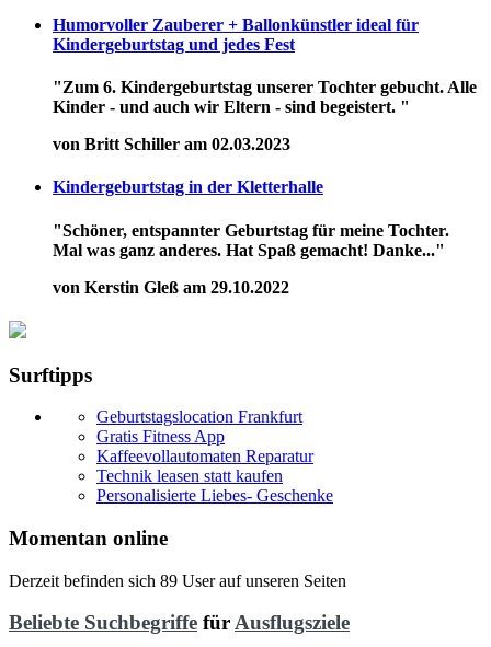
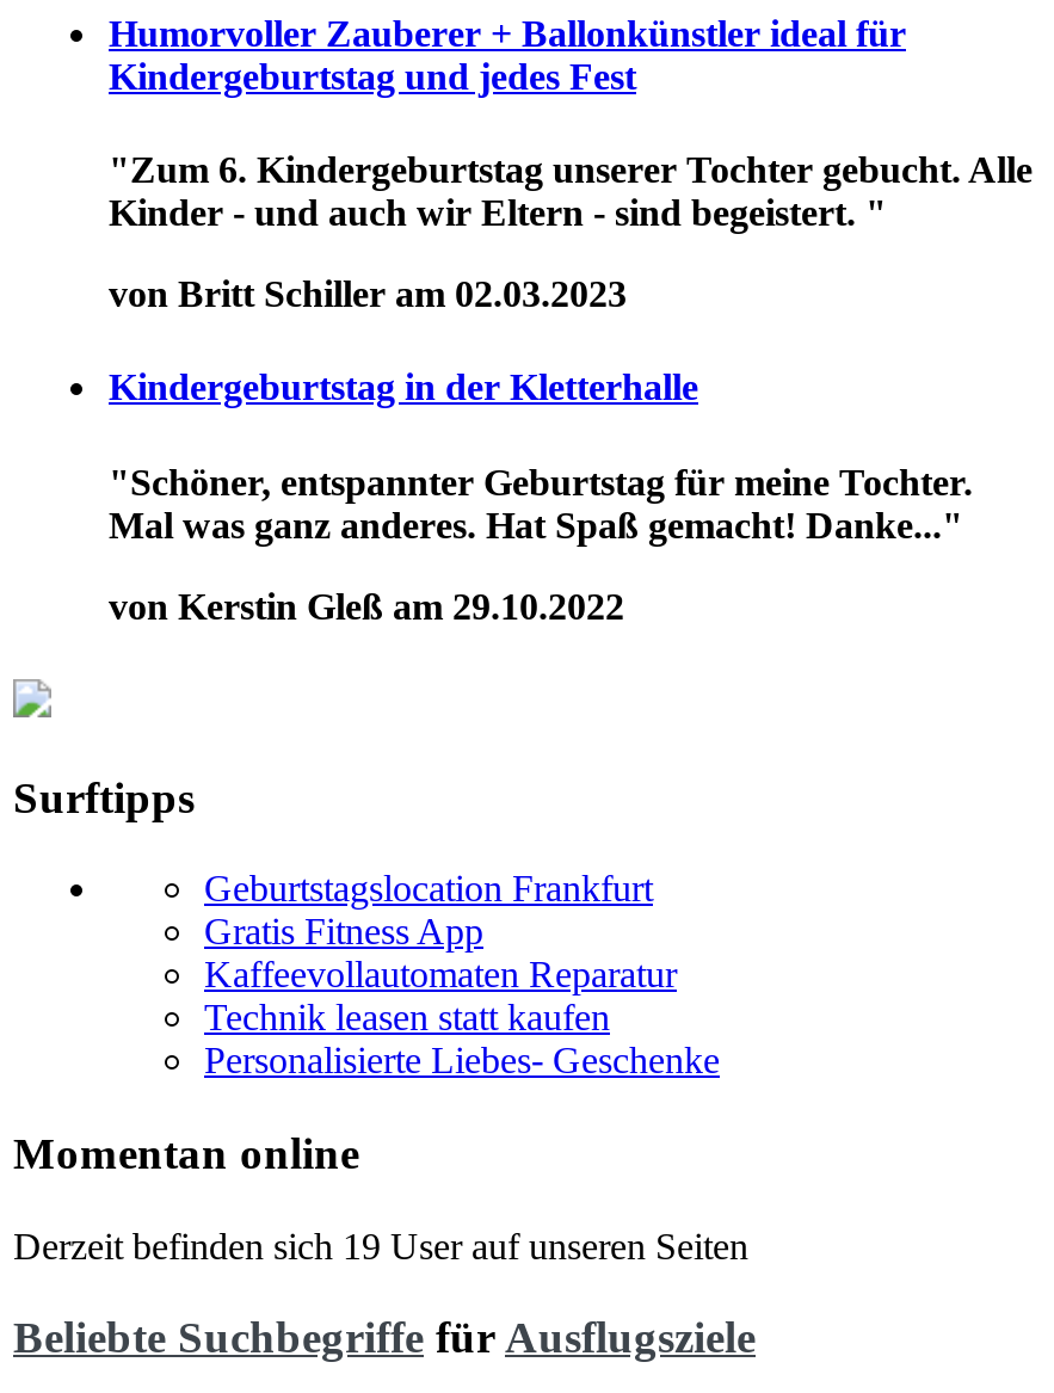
- Derzeit befinden sich 89 User auf unseren Seiten
+ Derzeit befinden sich 19 User auf unseren Seiten
